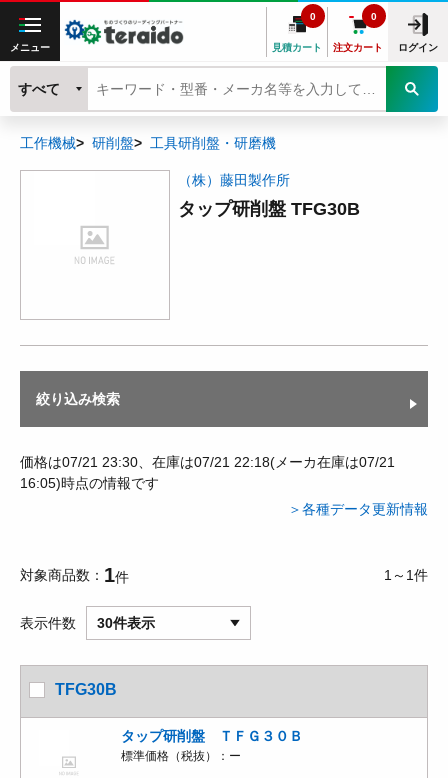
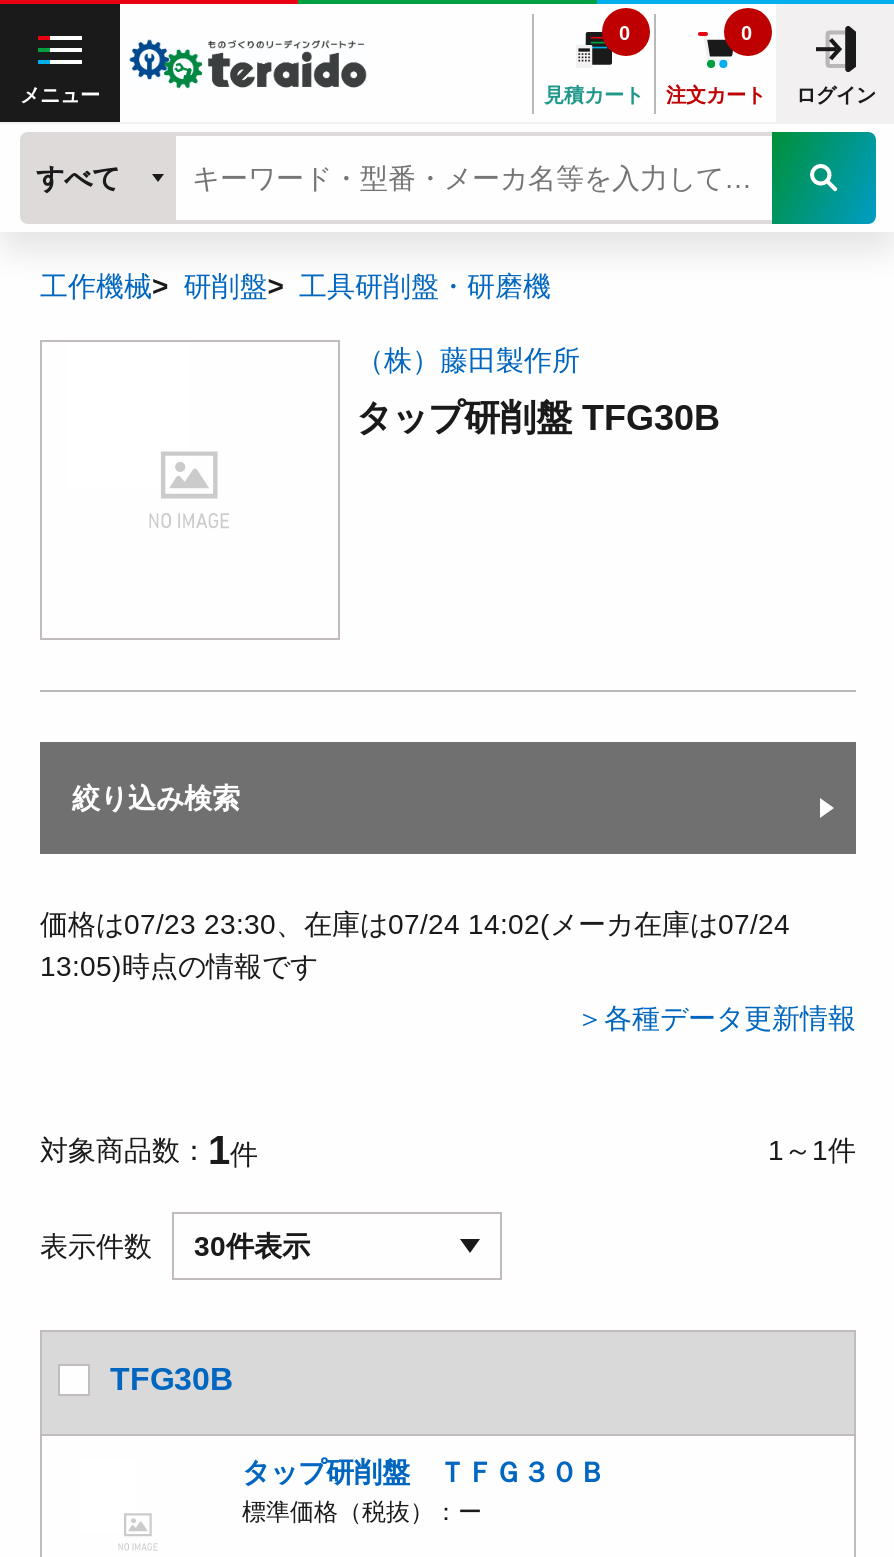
- 価格は07/21 23:30、在庫は07/21 22:18(メーカ在庫は07/21
+ 価格は07/23 23:30、在庫は07/24 14:02(メーカ在庫は07/24

- 16:05)時点の情報です
+ 13:05)時点の情報です
